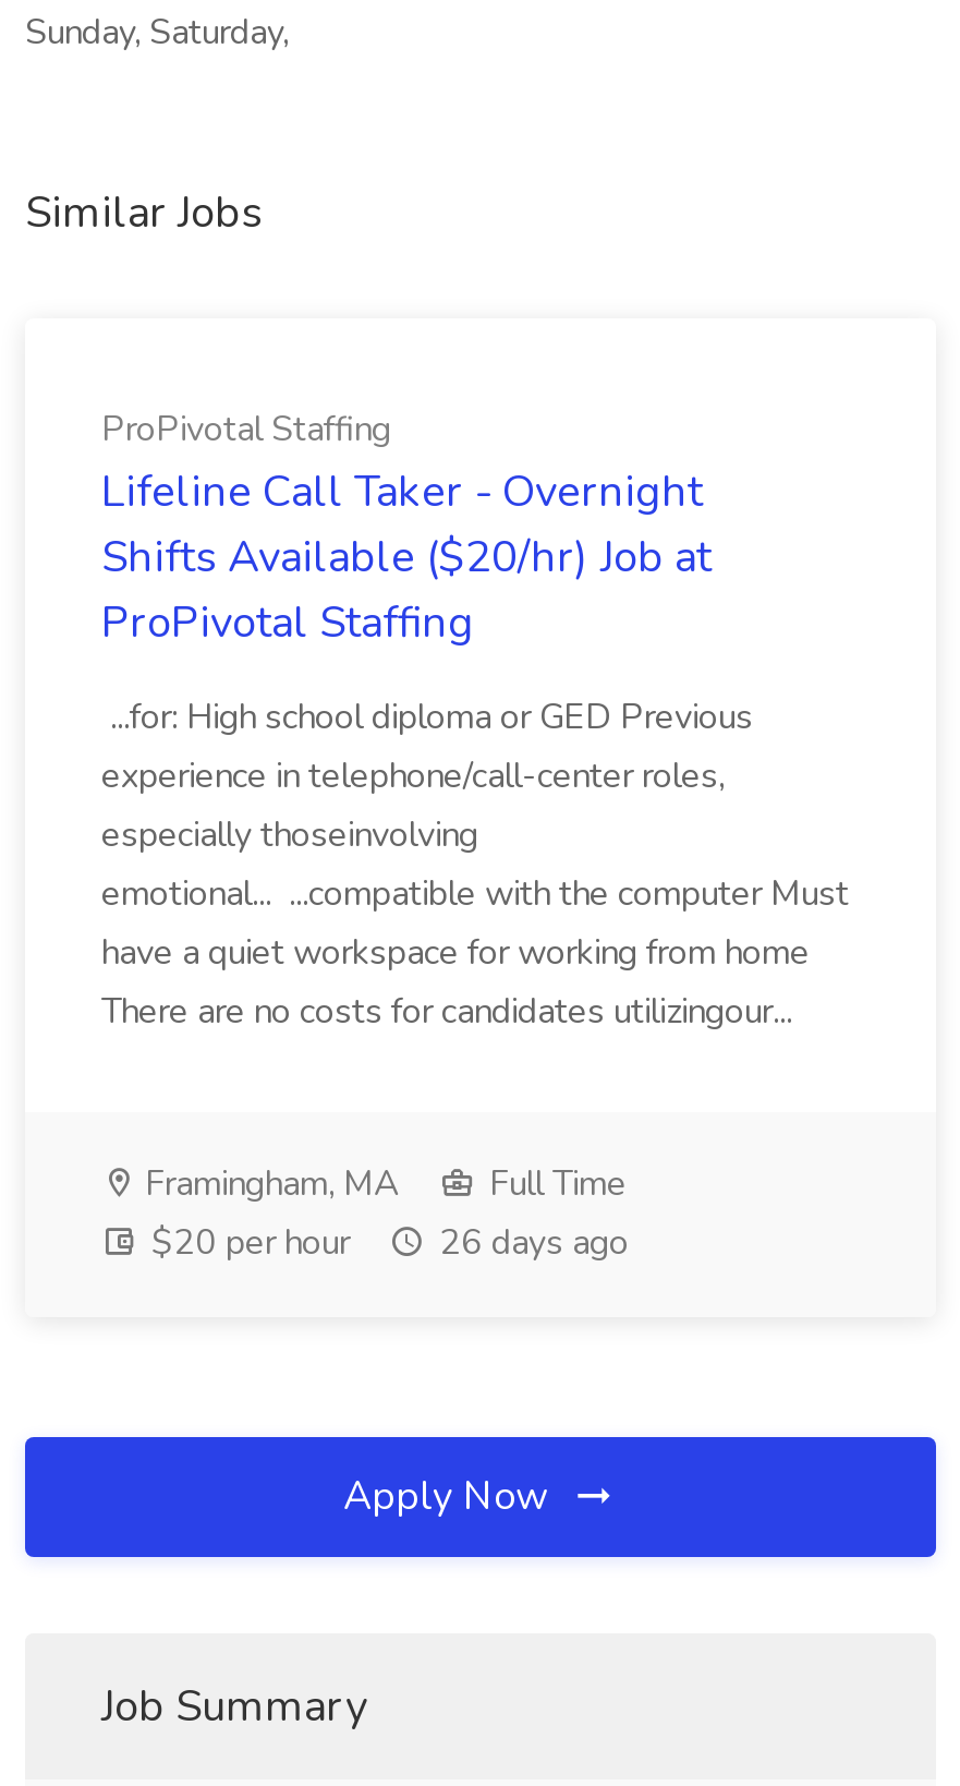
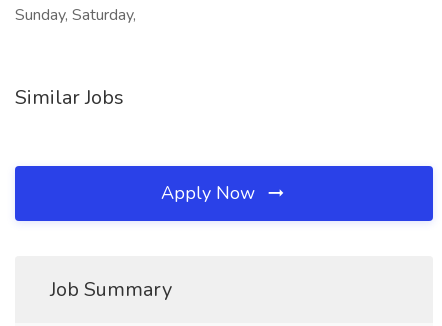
- ProPivotal Staffing
- Lifeline Call Taker - Overnight
- Shifts Available ($20/hr) Job at
- ProPivotal Staffing
- ...for: High school diploma or GED Previous
- experience in telephone/call-center roles,
- especially thoseinvolving
- emotional... ...compatible with the computer Must
- have a quiet workspace for working from home
- There are no costs for candidates utilizingour...

- Framingham, MA
- Full Time
- $20 per hour
- 26 days ago
